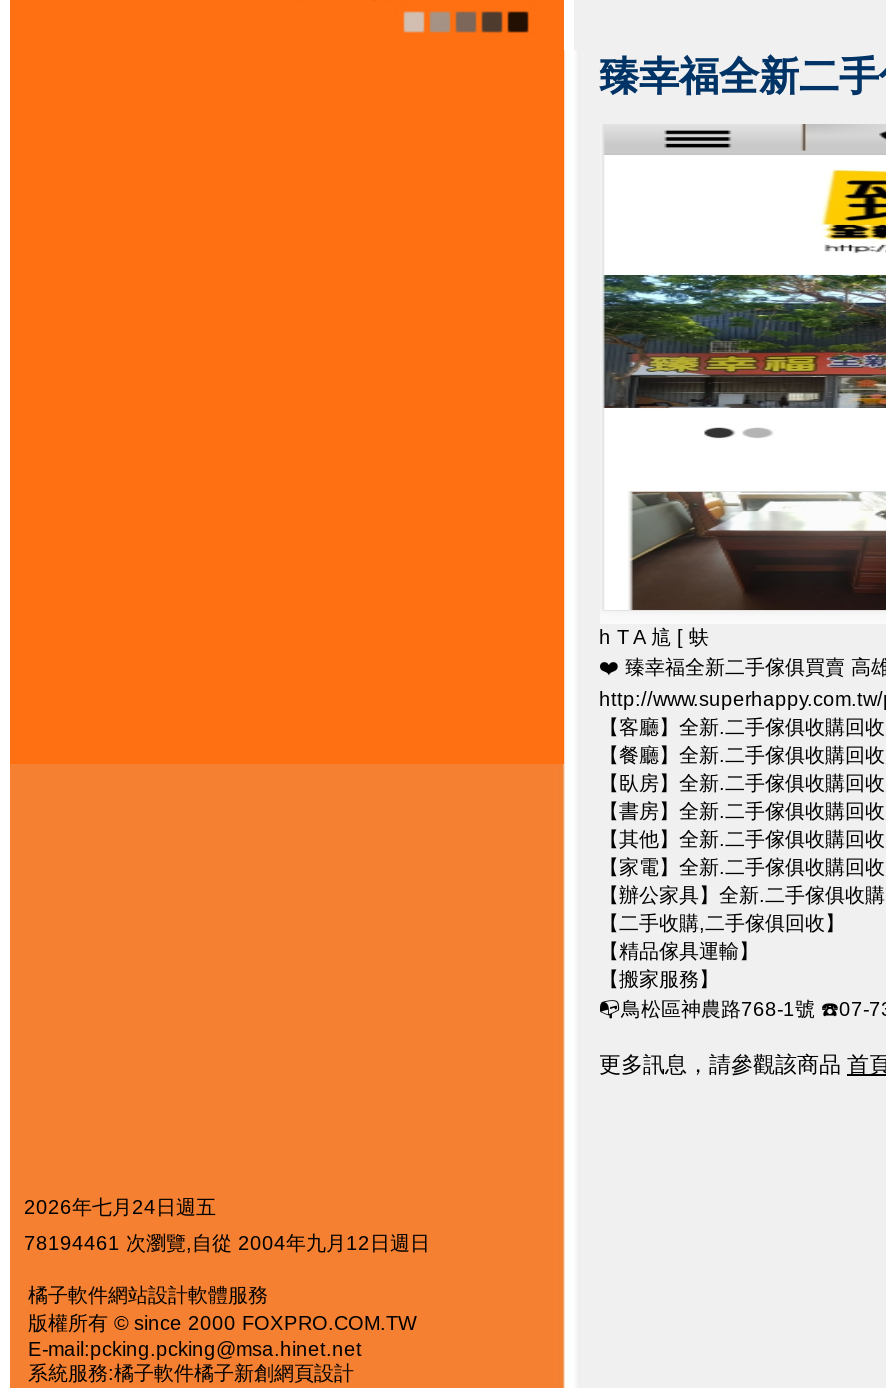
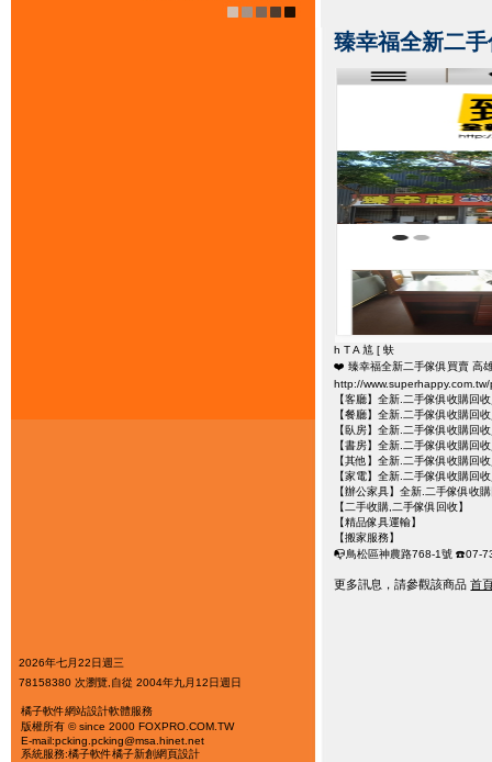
- 2026年七月24日週五
+ 2026年七月22日週三

- 78194461 次瀏覽,自從 2004年九月12日週日
+ 78158380 次瀏覽,自從 2004年九月12日週日
